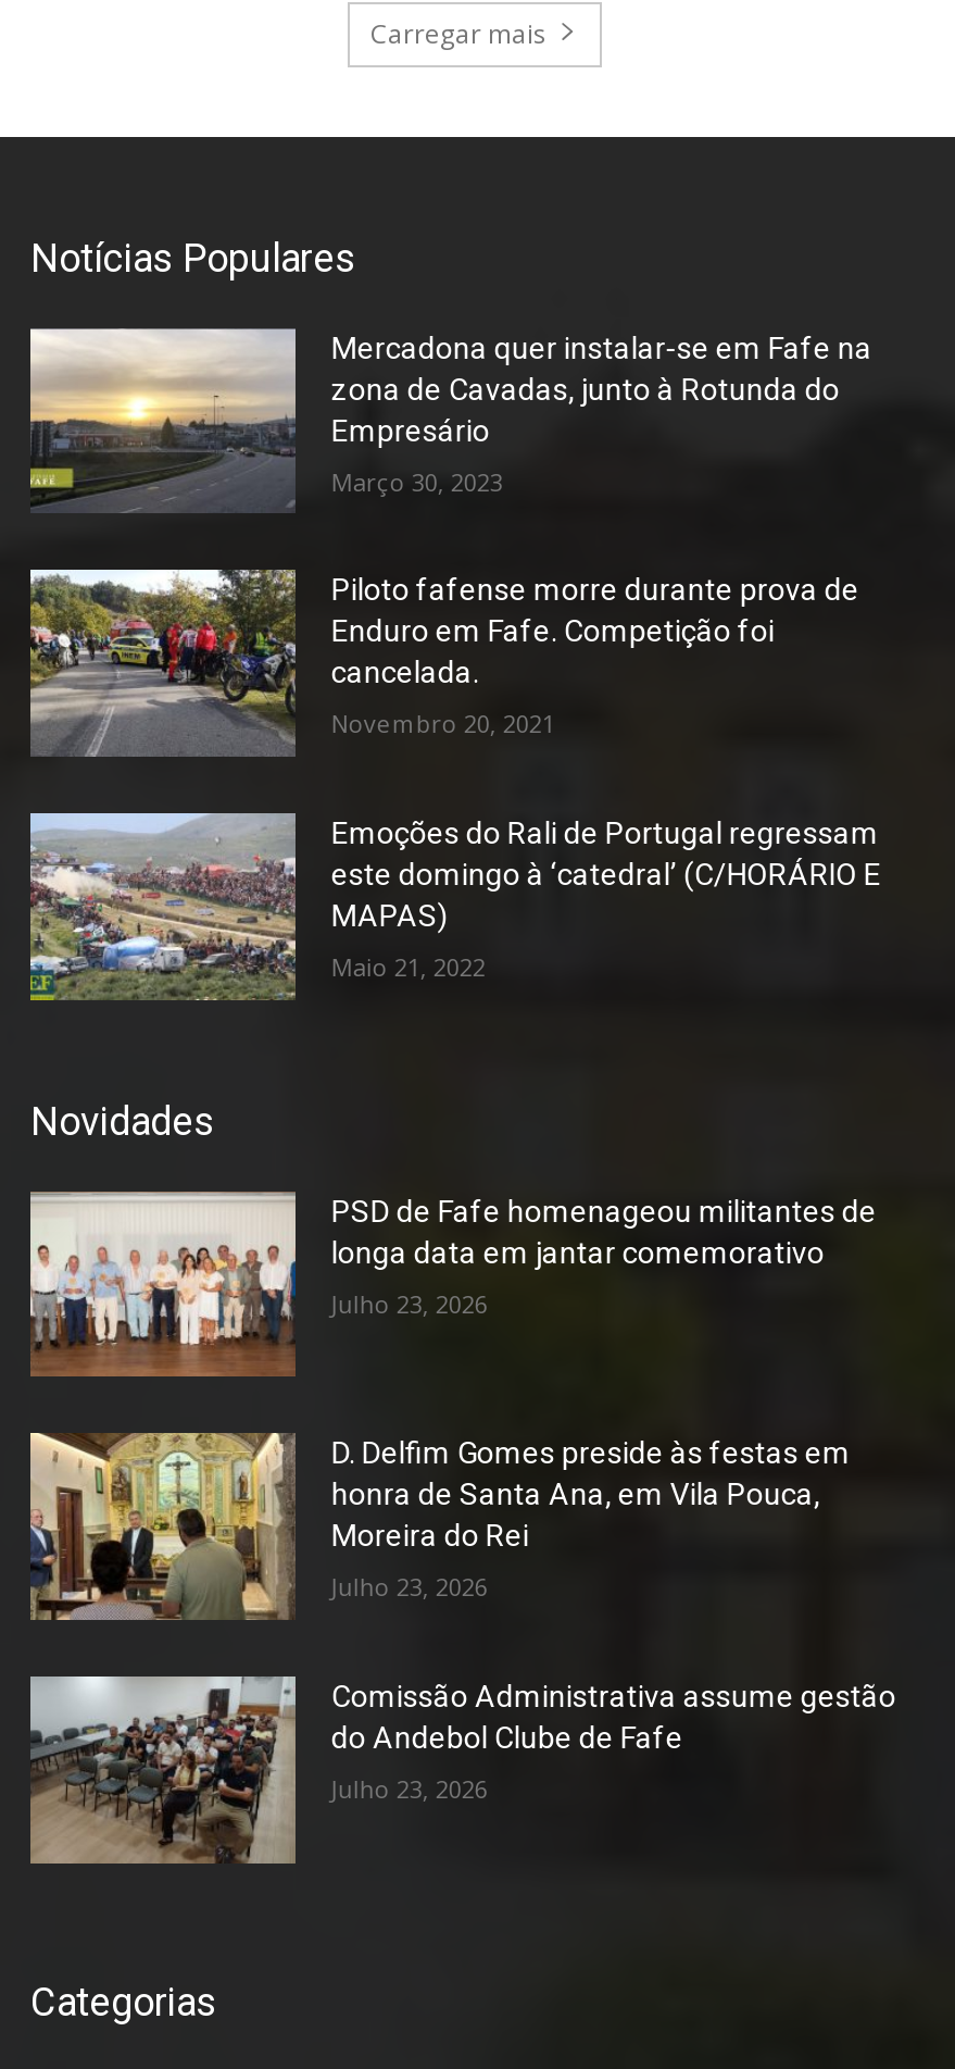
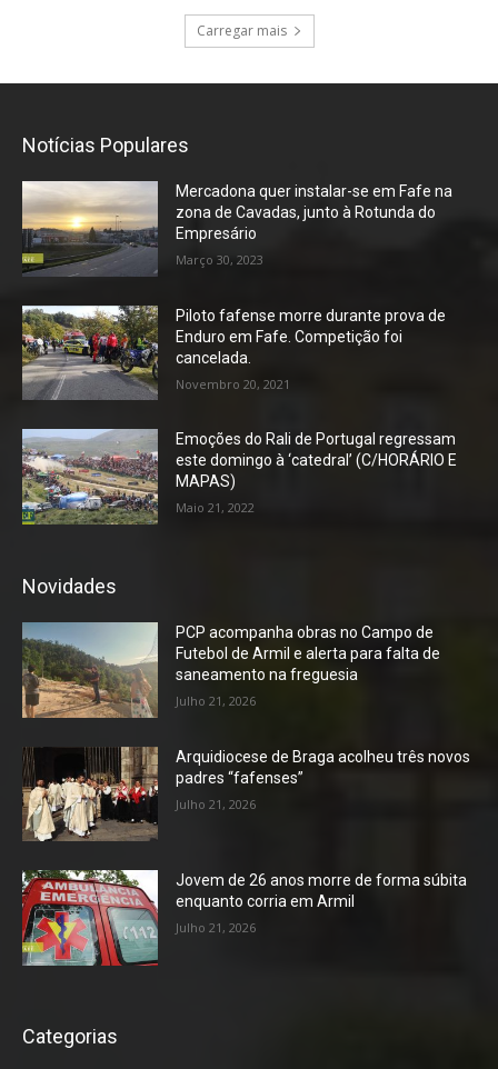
- [image]
- PSD de Fafe homenageou militantes de
- longa data em jantar comemorativo
+ [image]
+ PCP acompanha obras no Campo de
+ Futebol de Armil e alerta para falta de
+ saneamento na freguesia

- Julho 23, 2026
+ Julho 21, 2026

- [image]
- D. Delfim Gomes preside às festas em
- honra de Santa Ana, em Vila Pouca,
- Moreira do Rei
+ [image]
+ Arquidiocese de Braga acolheu três novos
+ padres “fafenses”

- Julho 23, 2026
+ Julho 21, 2026

- [image]
- Comissão Administrativa assume gestão
- do Andebol Clube de Fafe
+ [image]
+ Jovem de 26 anos morre de forma súbita
+ enquanto corria em Armil

- Julho 23, 2026
+ Julho 21, 2026
